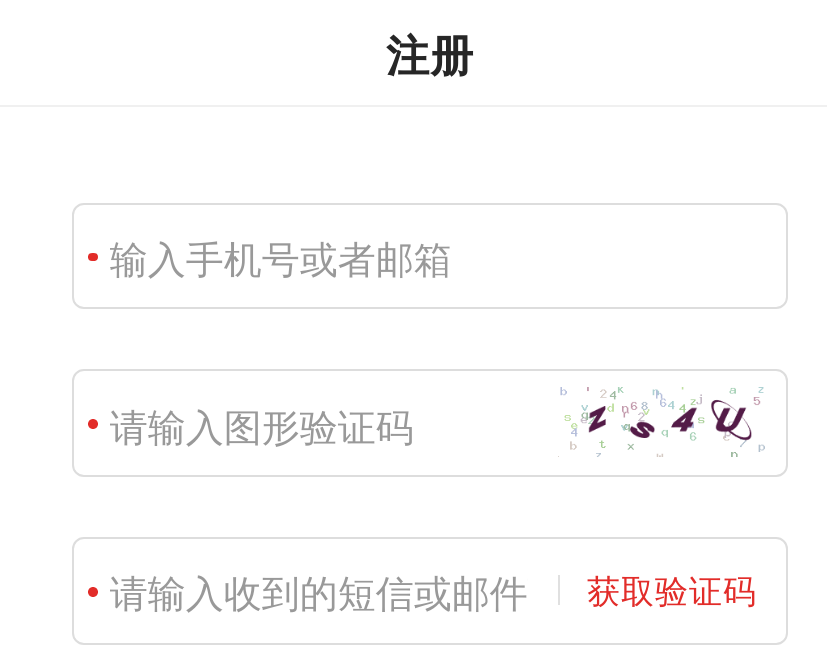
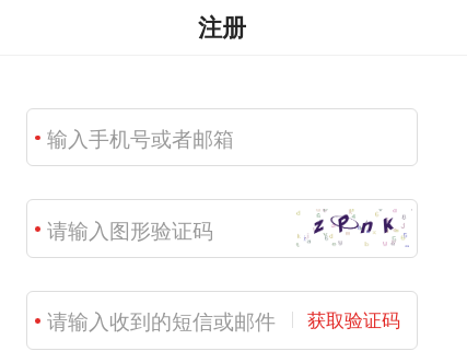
- [image]
+ [image]
